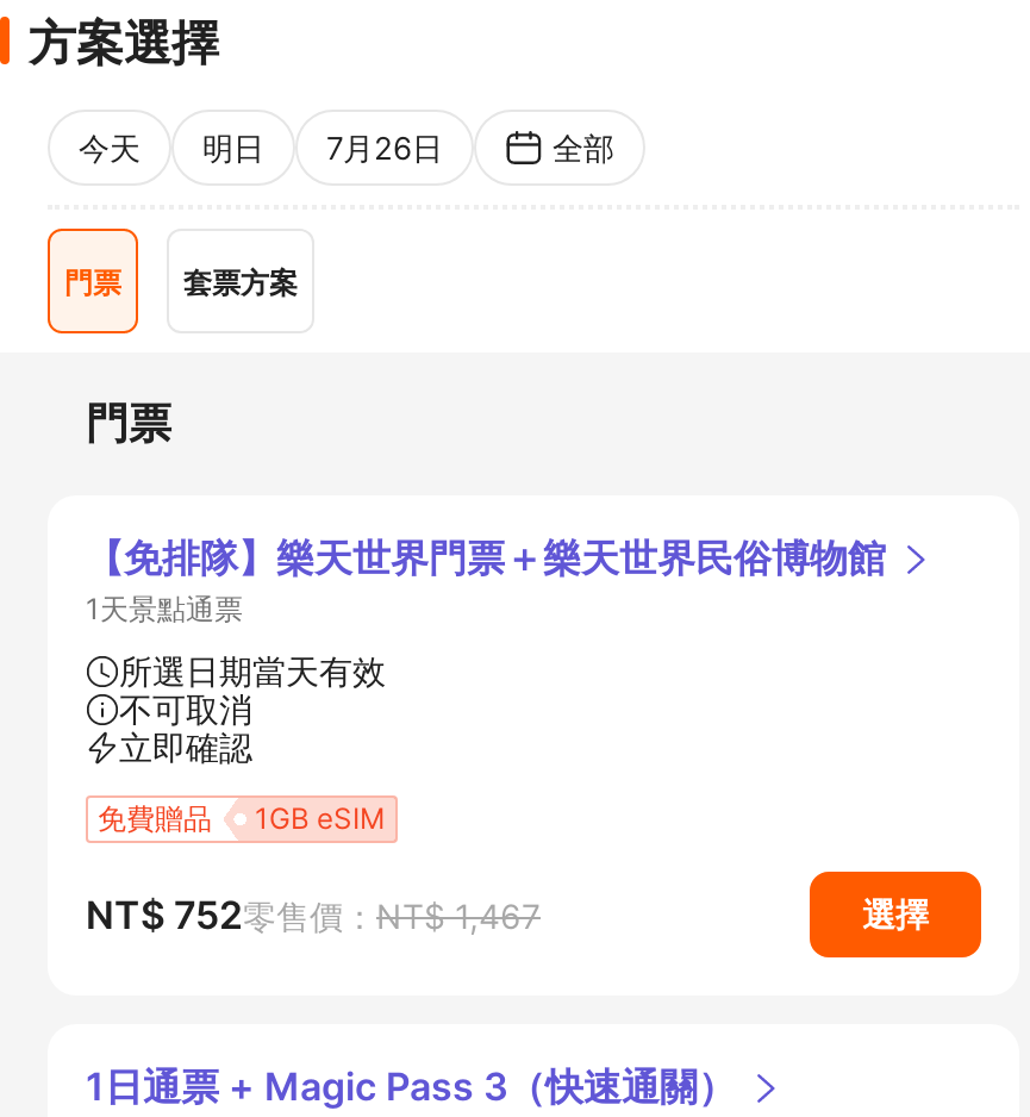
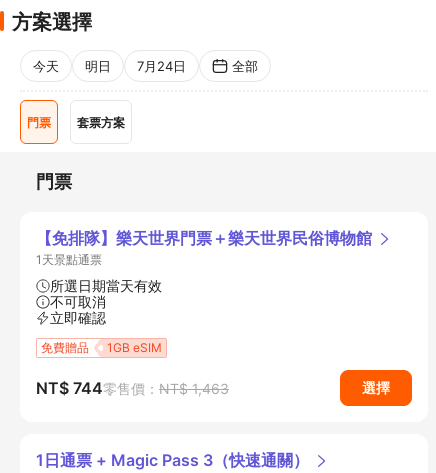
- 今天 明日 7月26日
+ 今天 明日 7月24日

- NT$ 752
+ NT$ 744

- 零售價：NT$ 1,467
+ 零售價：NT$ 1,463
